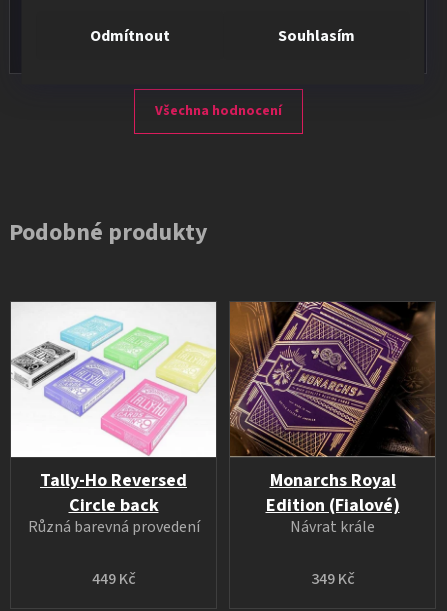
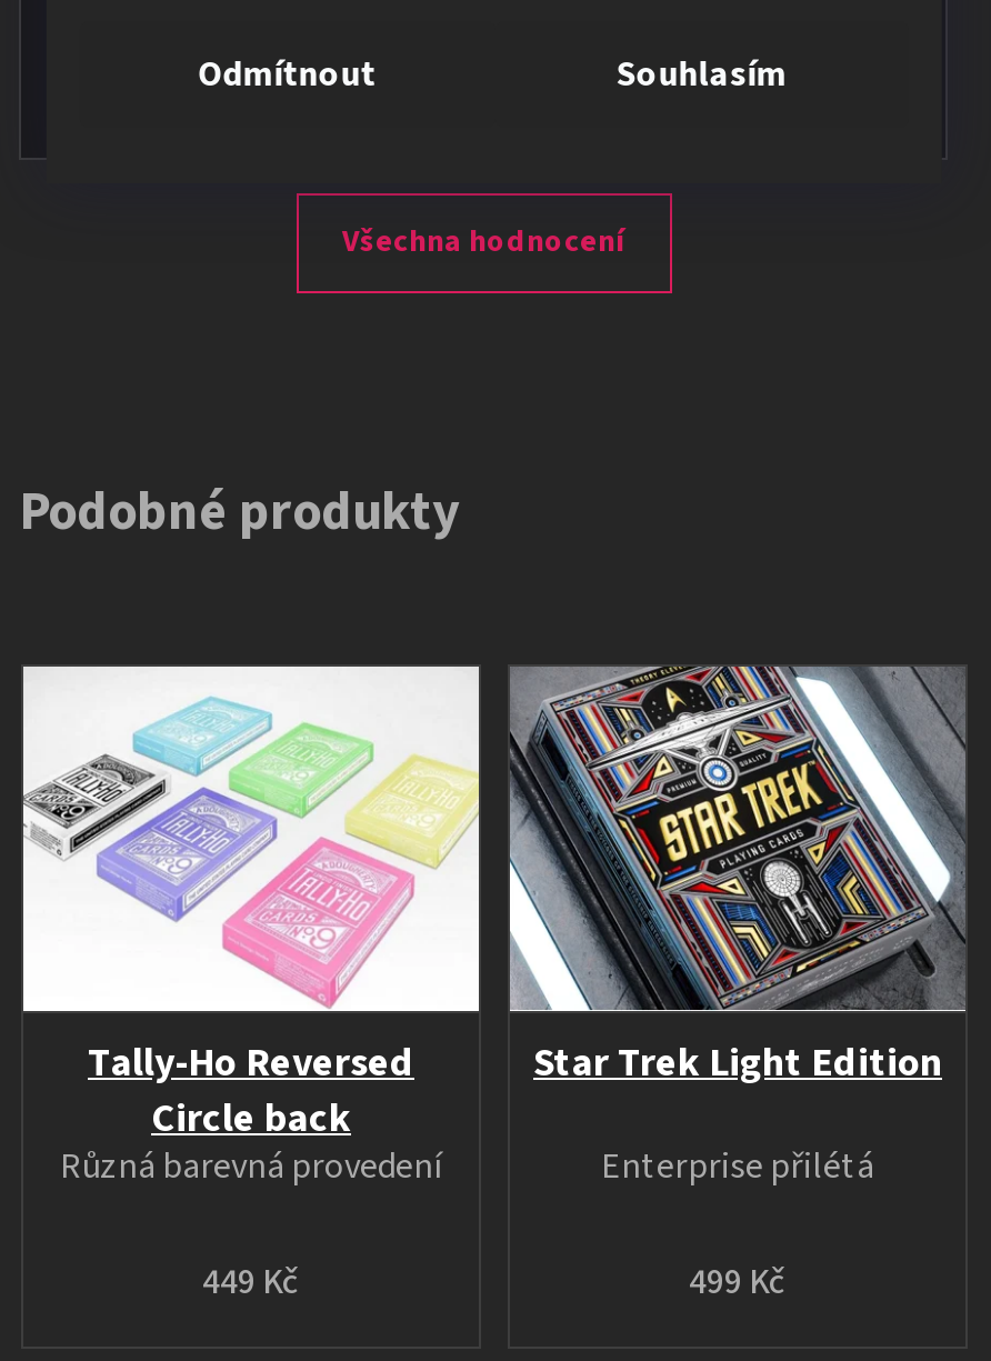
- [image]
- Monarchs Royal
- Edition (Fialové)
+ [image]
+ Star Trek Light Edition

- Návrat krále
+ Enterprise přilétá

- 349 Kč
+ 499 Kč
